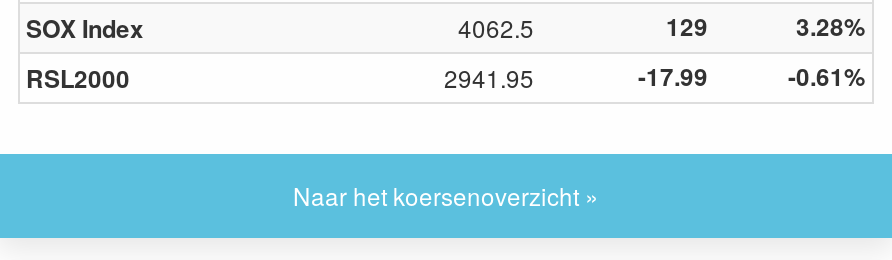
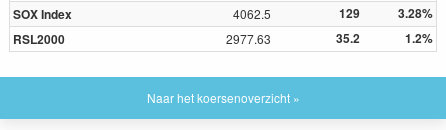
- 2941.95
+ 2977.63

- -17.99
+ 35.2

- -0.61%
+ 1.2%
